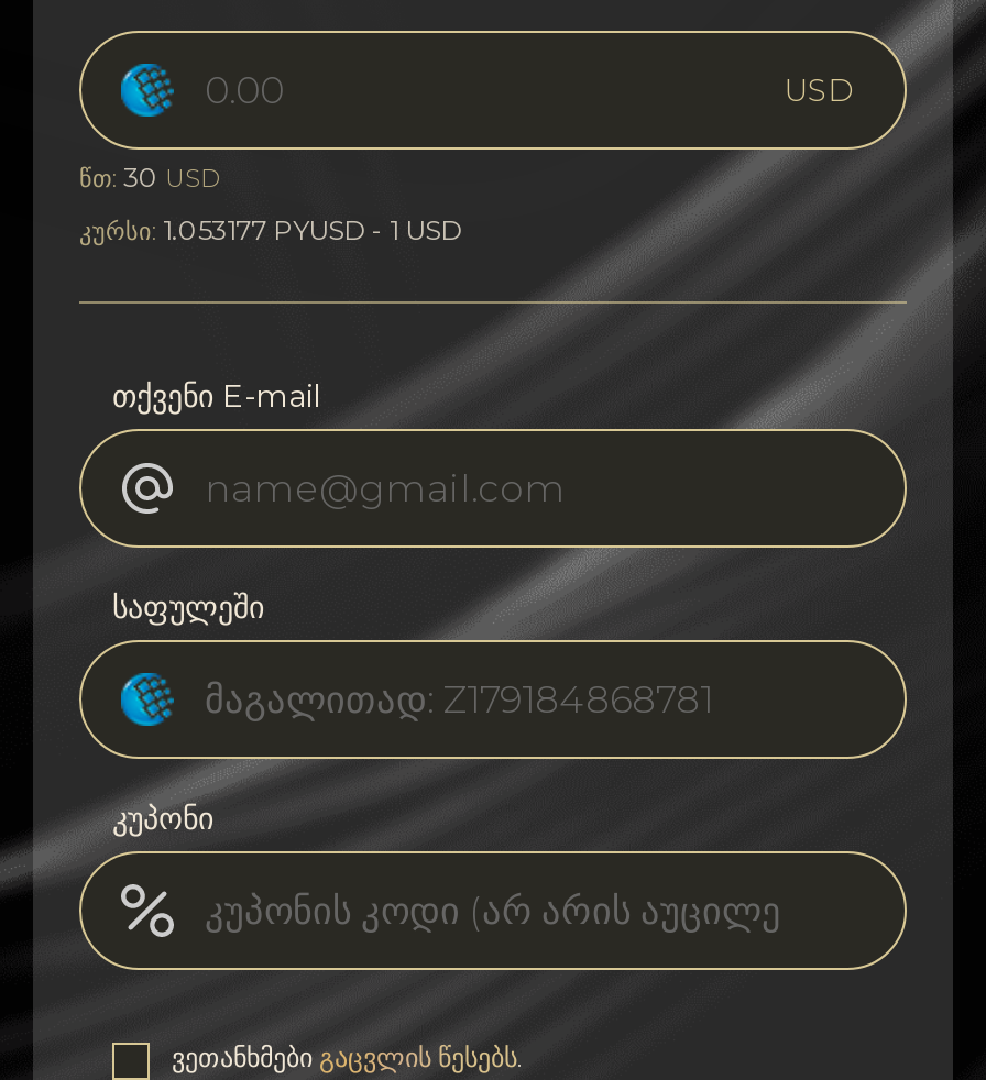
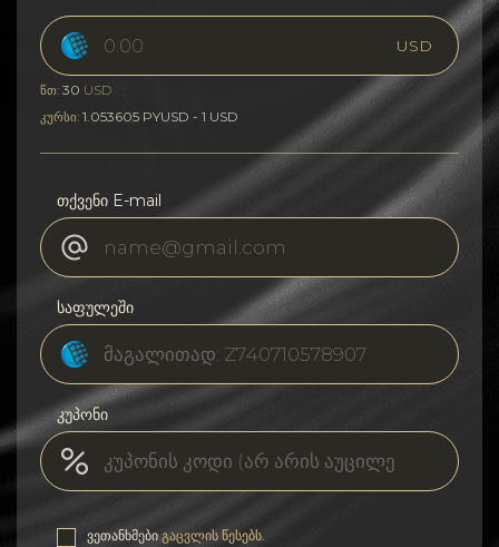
- კურსი: 1.053177 PYUSD - 1 USD
+ კურსი: 1.053605 PYUSD - 1 USD
